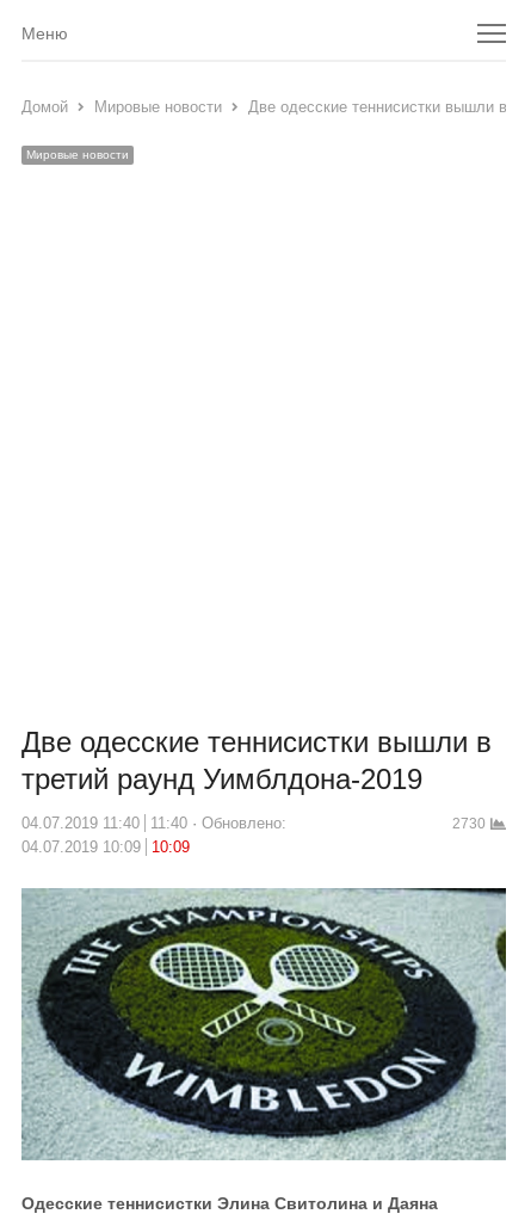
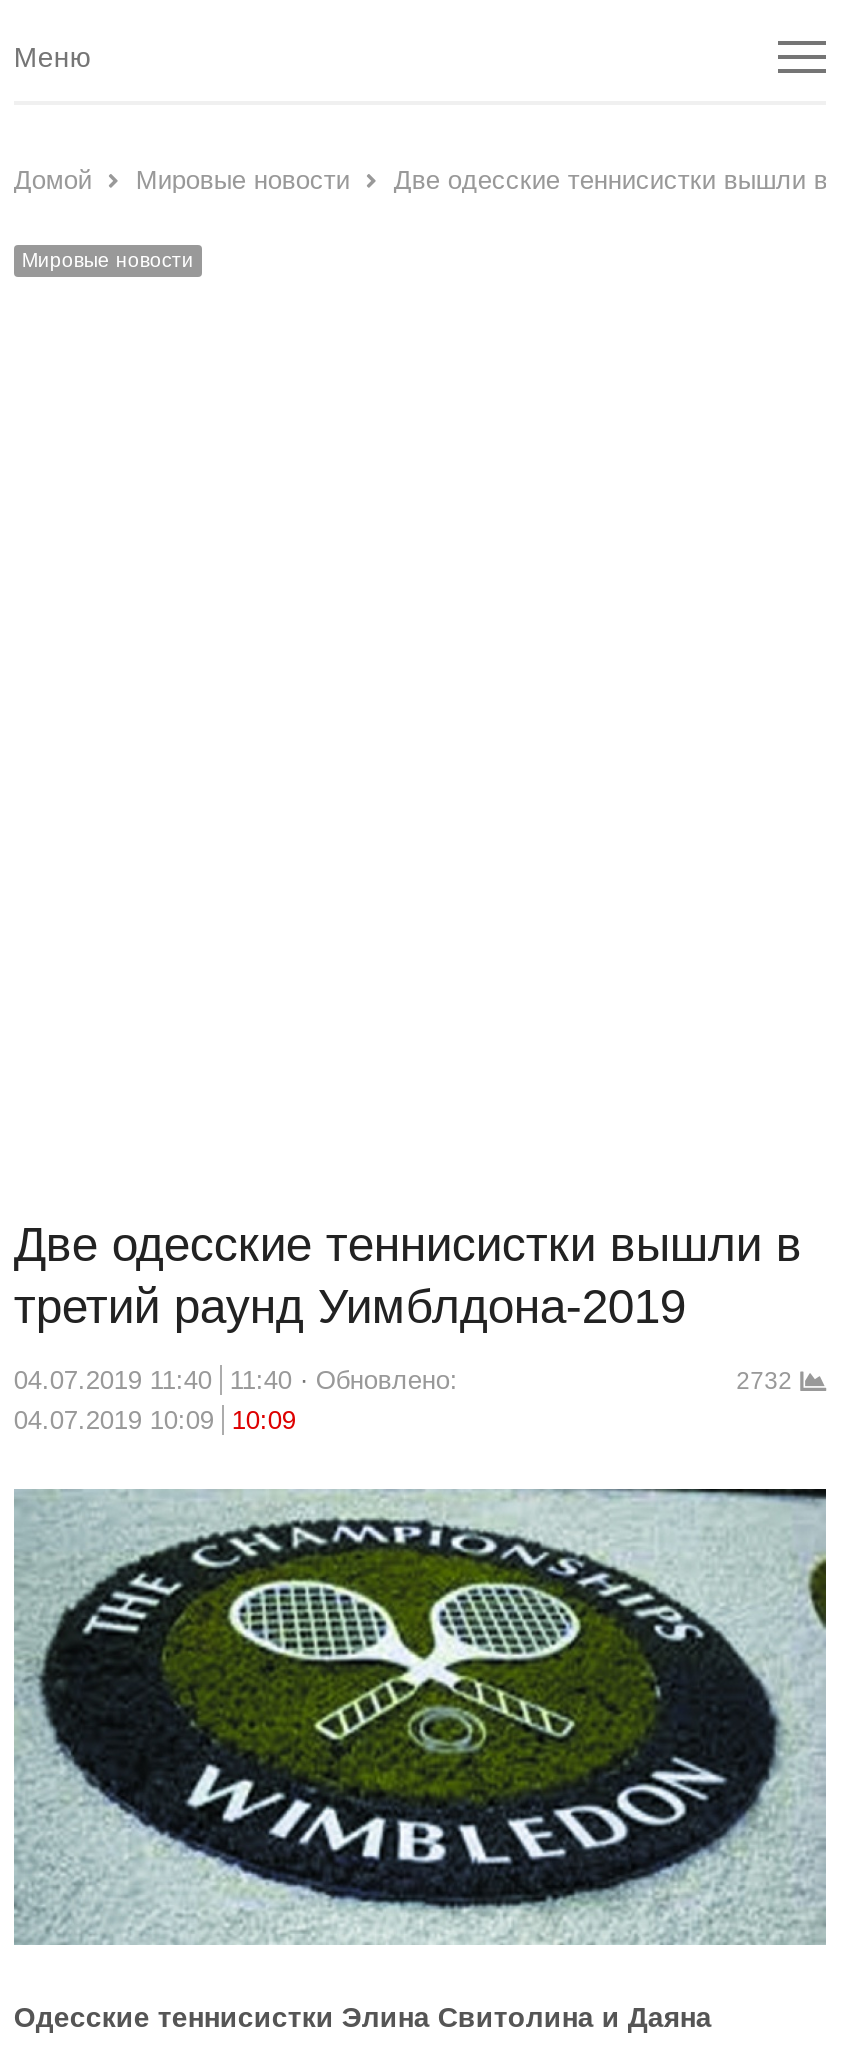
- 2730
+ 2732
